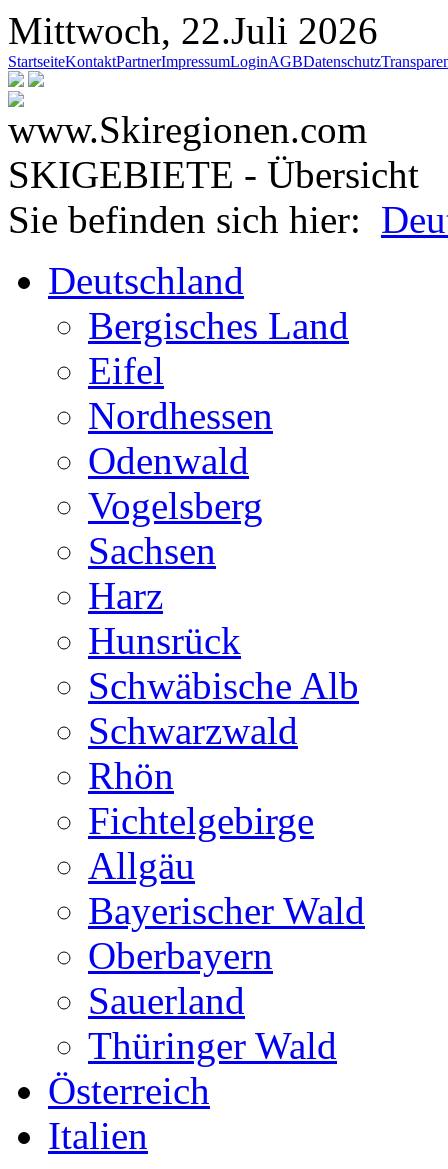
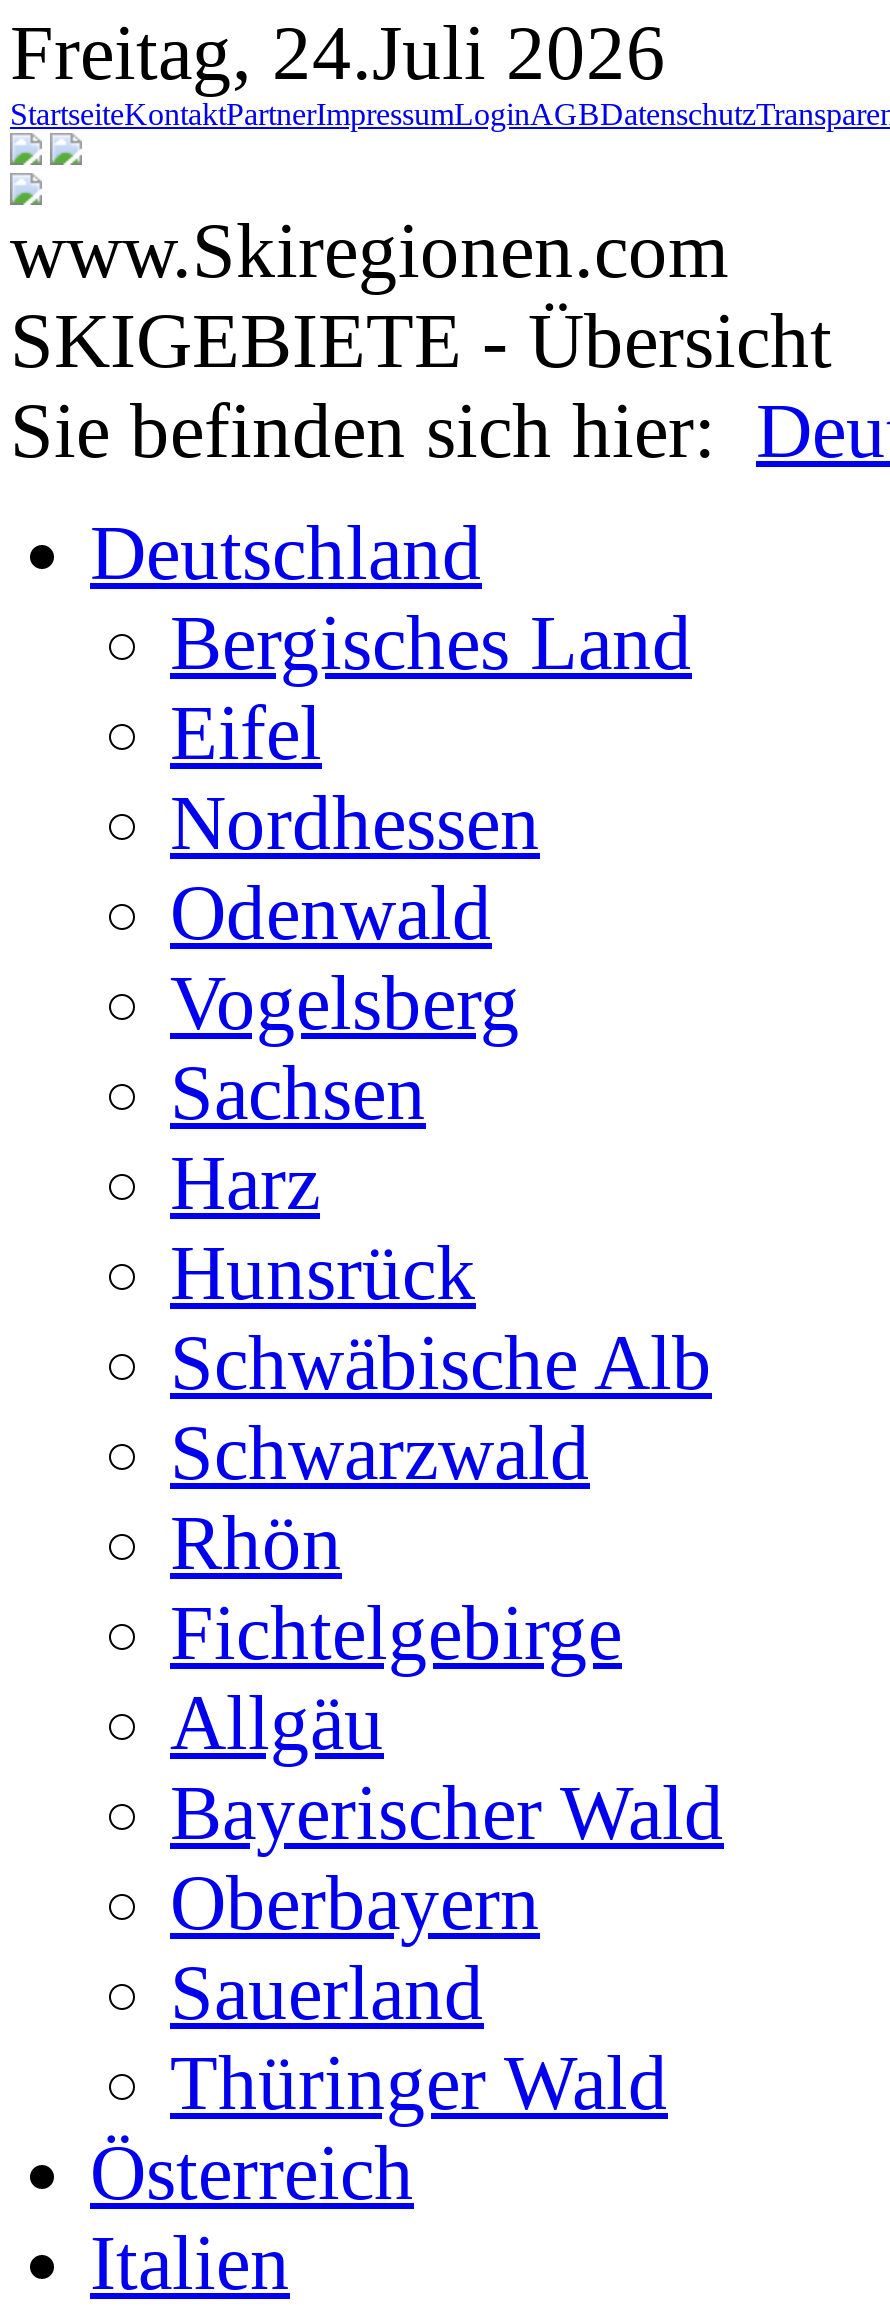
- Mittwoch, 22.Juli 2026
+ Freitag, 24.Juli 2026
